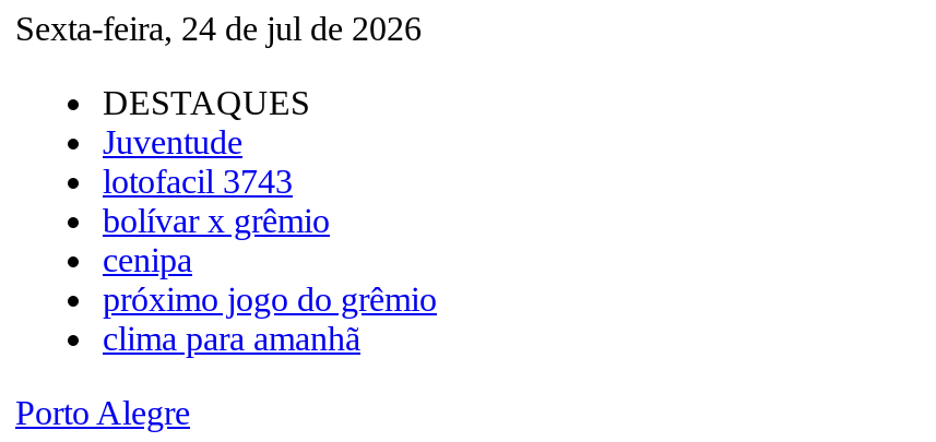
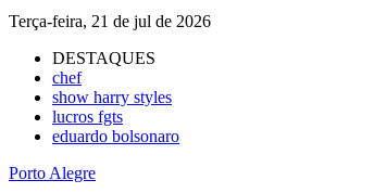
- Sexta-feira, 24 de jul de 2026
+ Terça-feira, 21 de jul de 2026

- Juventude
- lotofacil 3743
- bolívar x grêmio
- cenipa
- próximo jogo do grêmio
- clima para amanhã
+ chef
+ show harry styles
+ lucros fgts
+ eduardo bolsonaro
